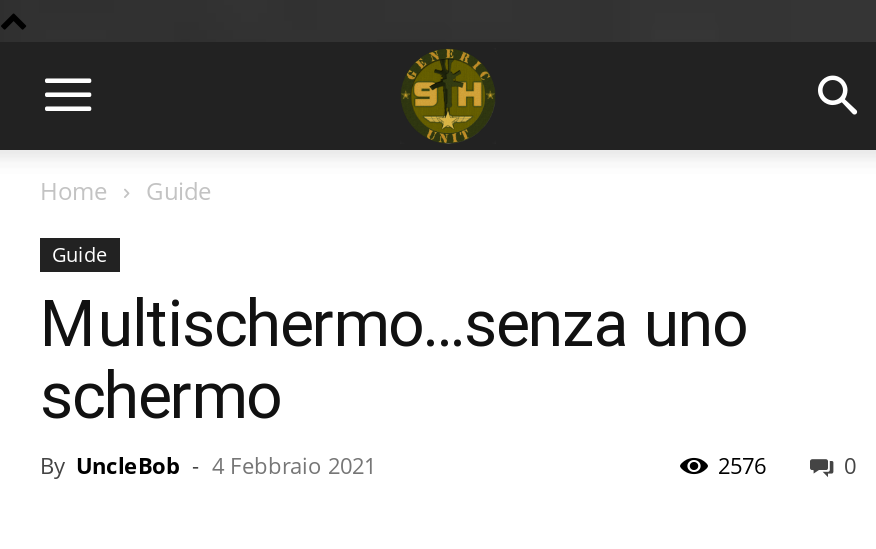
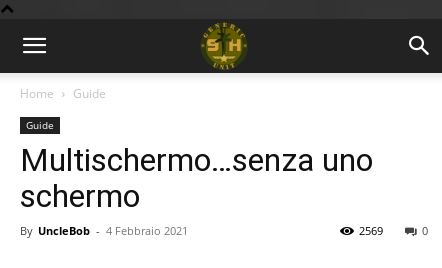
- 2576
+ 2569
